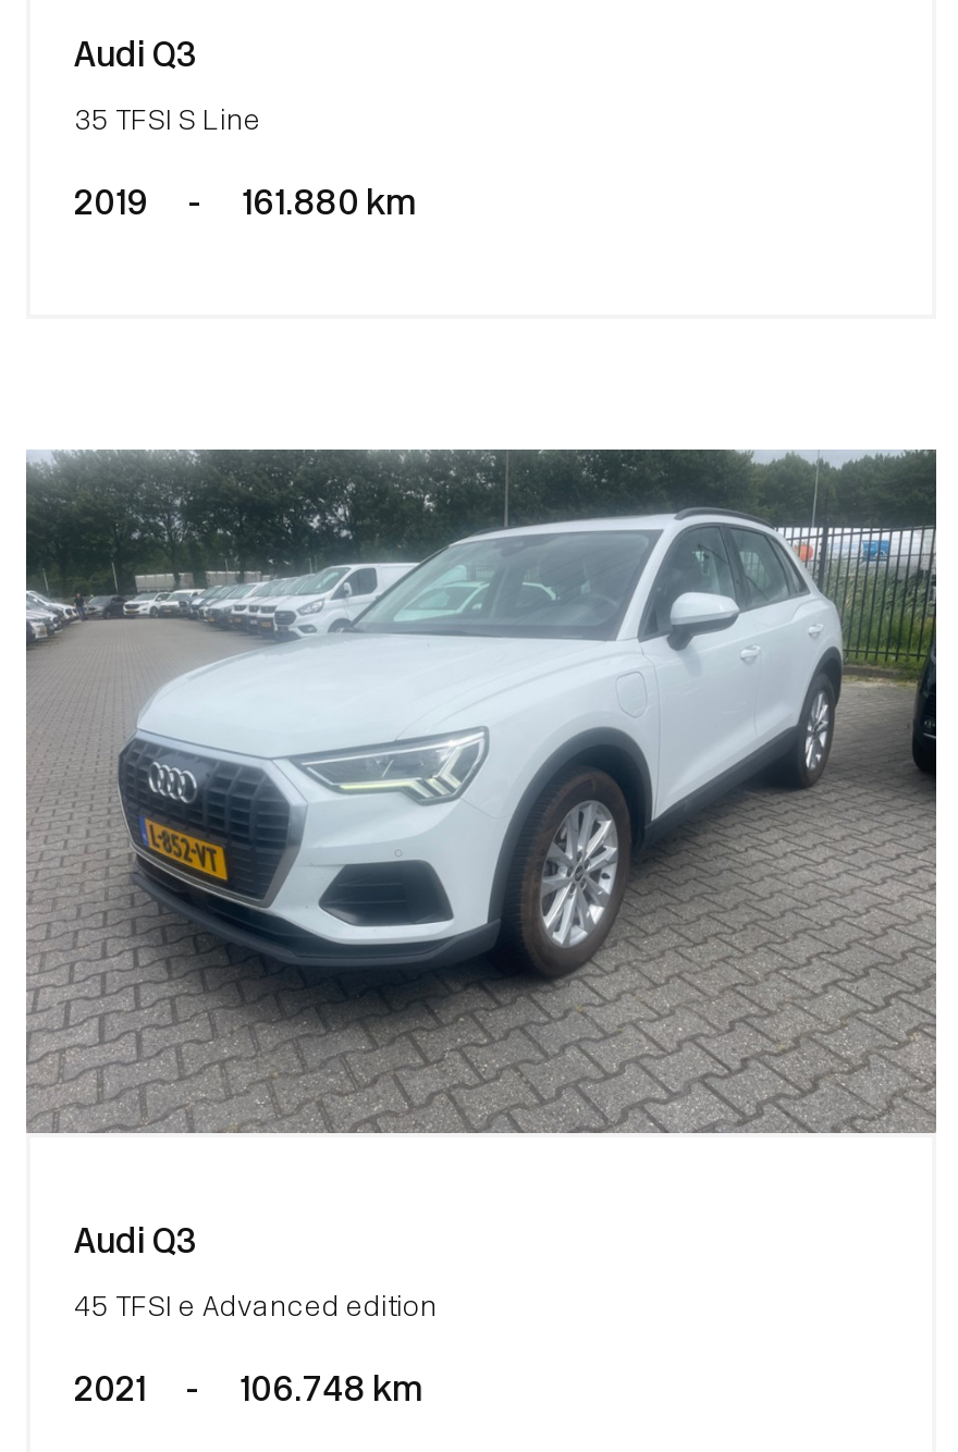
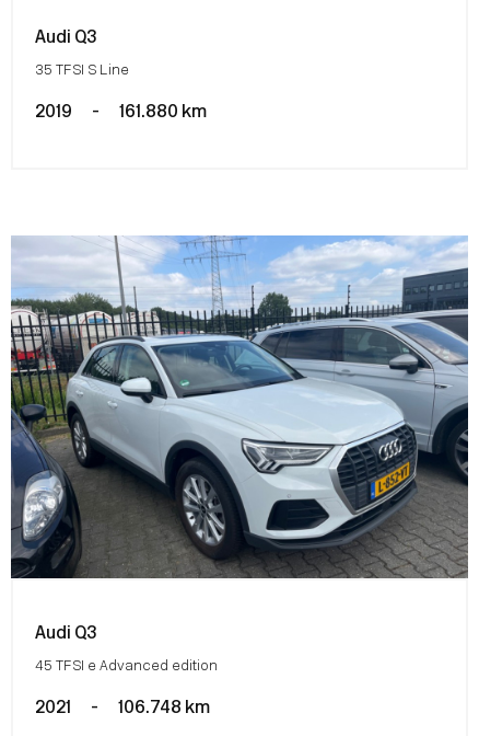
- [image]
+ [image]
